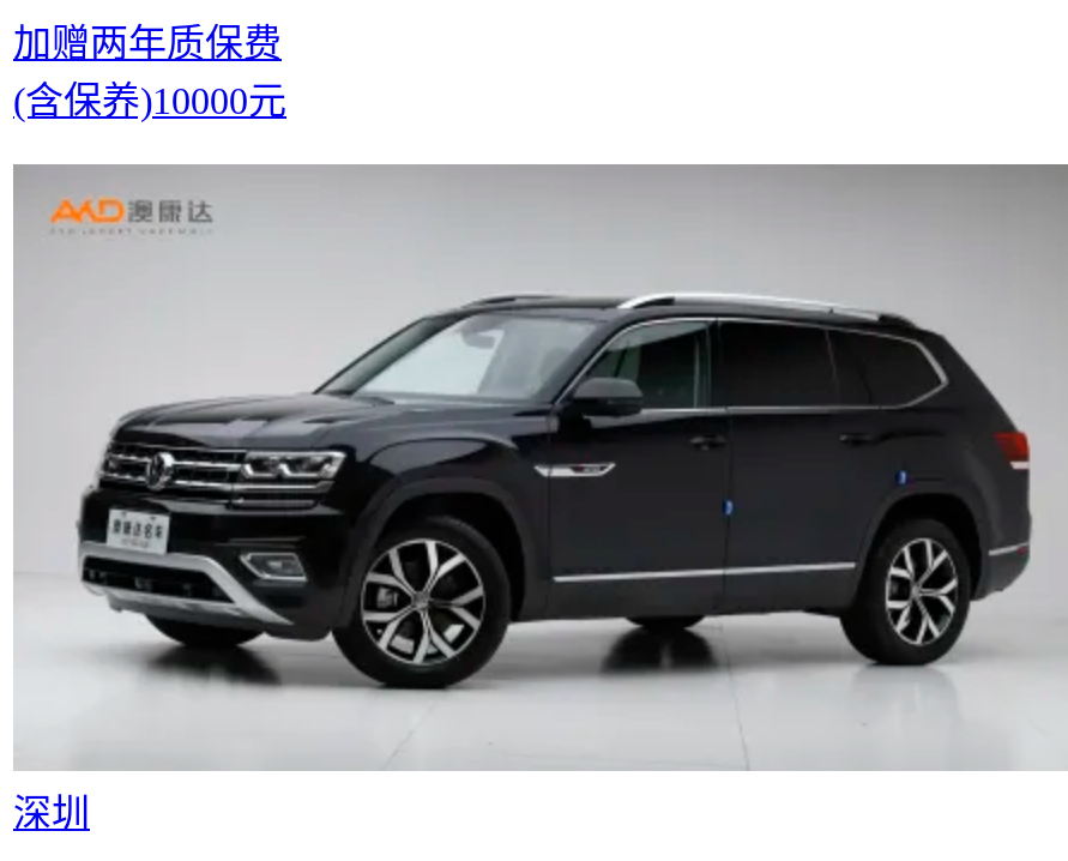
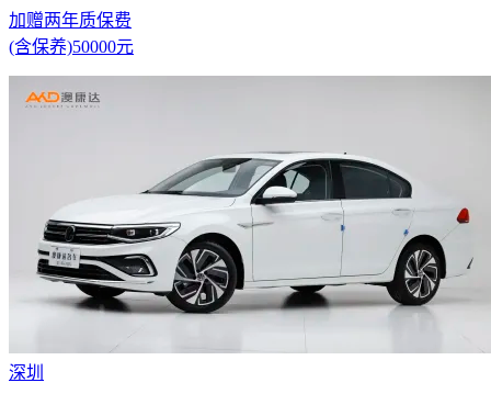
- (含保养)10000元
+ (含保养)50000元

- [image]
+ [image]
